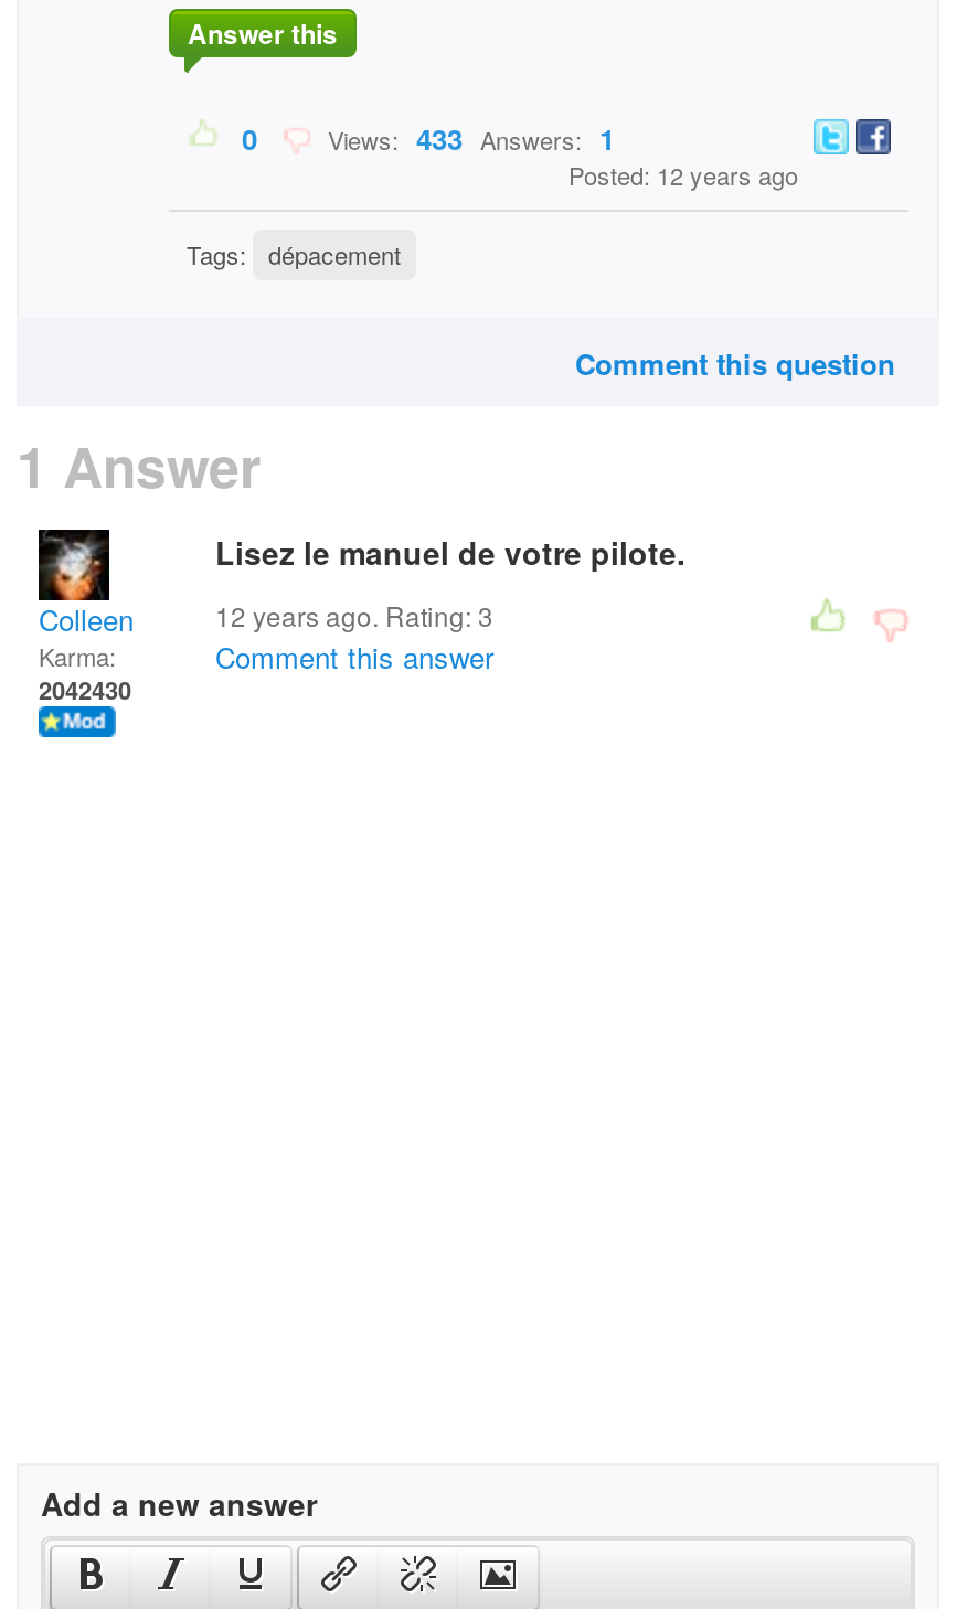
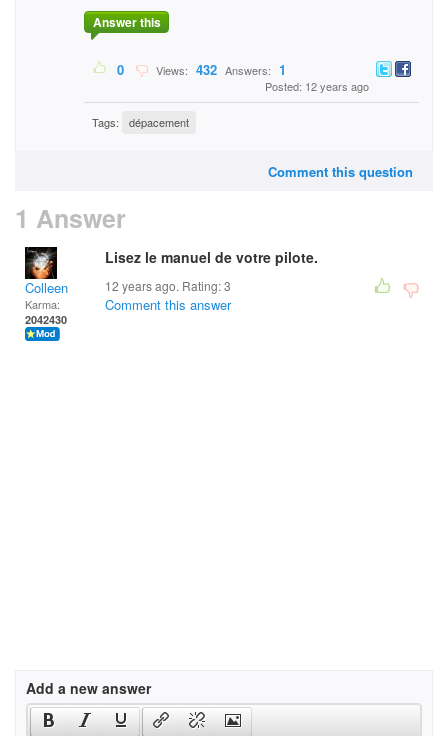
- Views: 433 Answers: 1
+ Views: 432 Answers: 1
